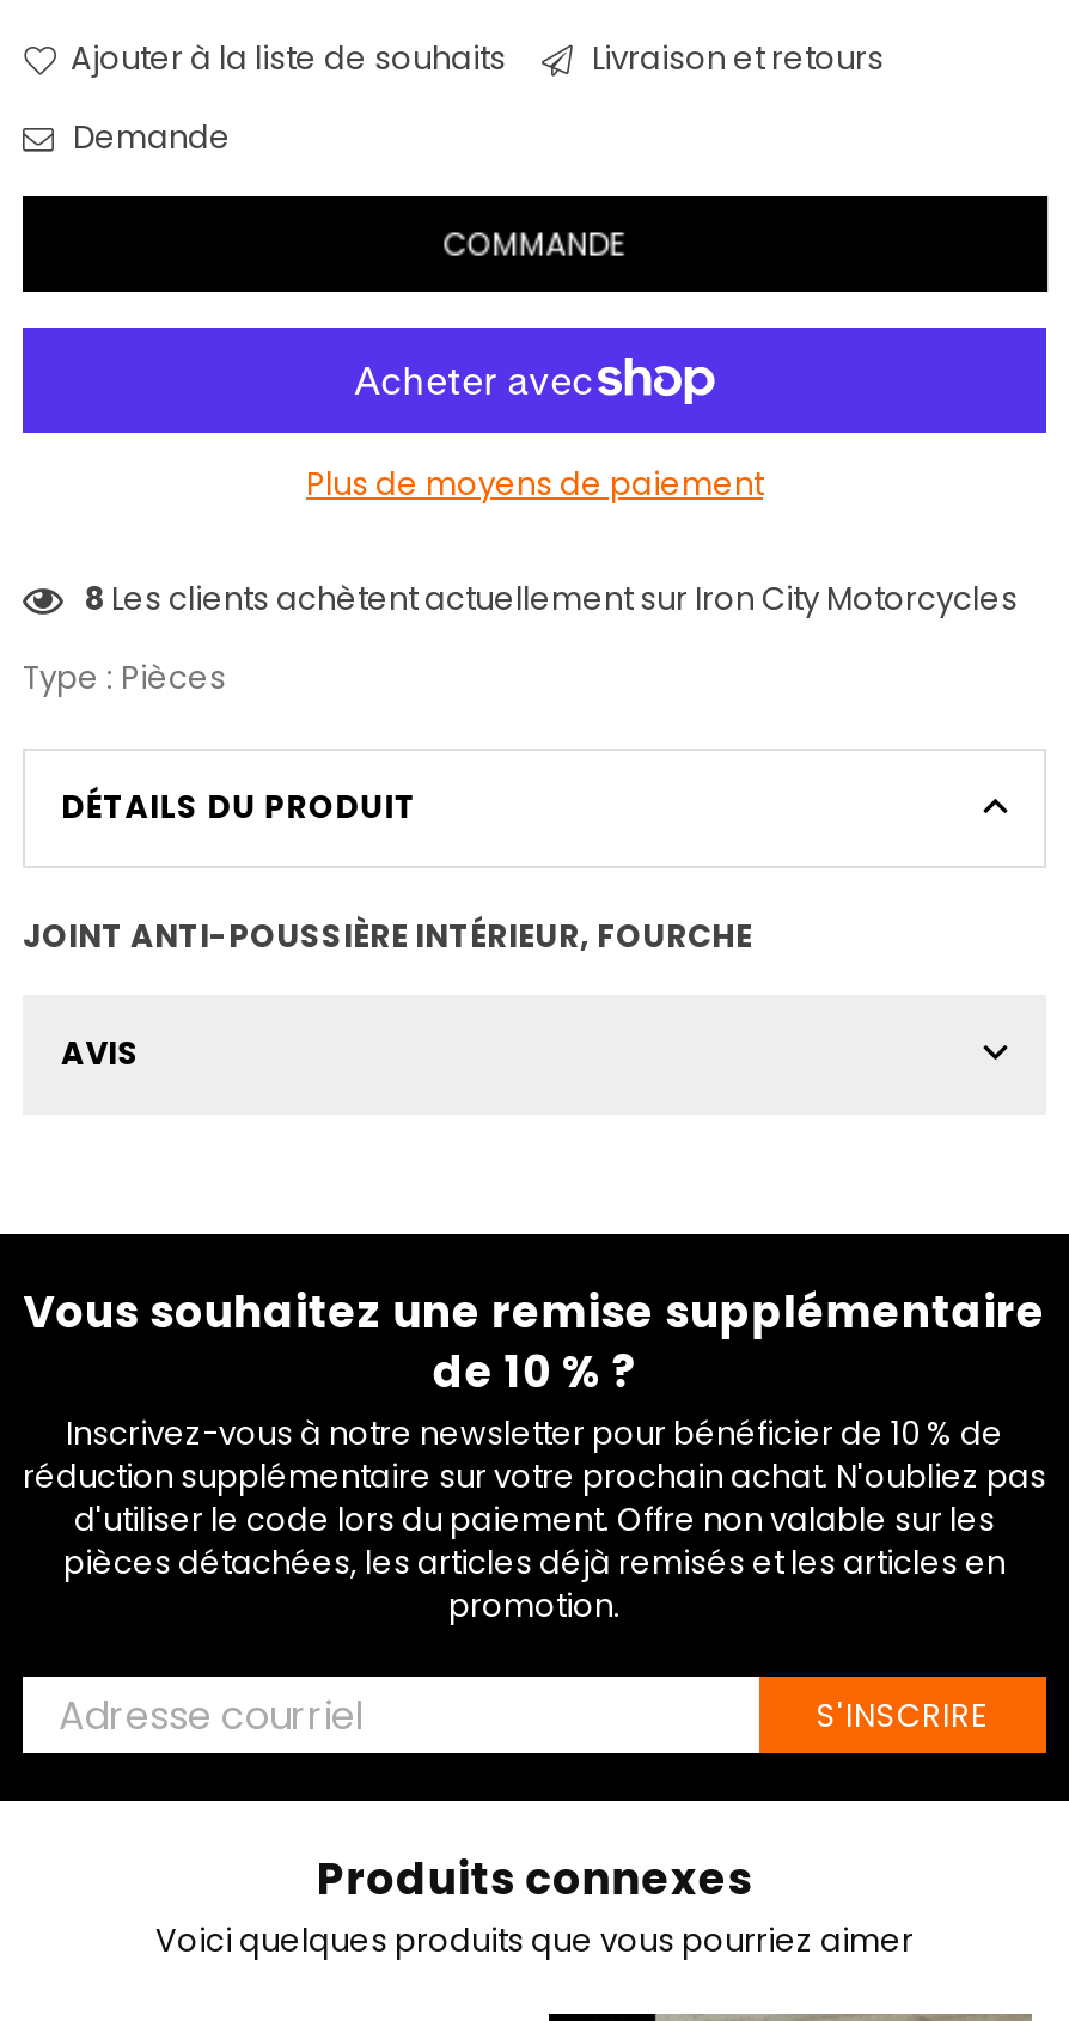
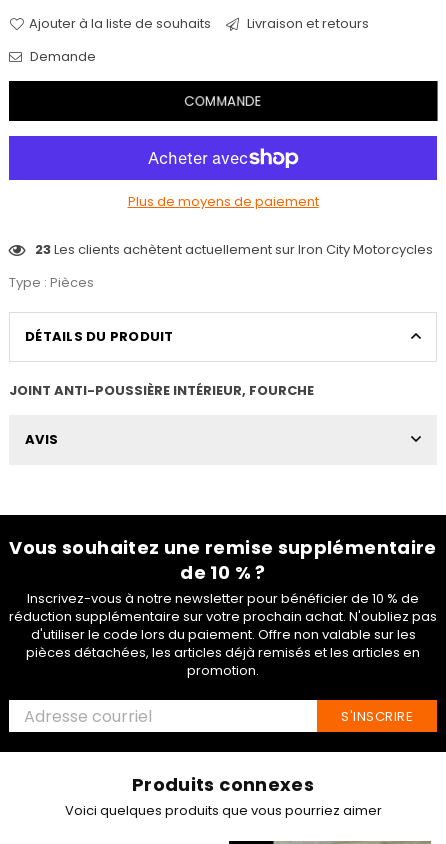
- 8 Les clients achètent actuellement sur Iron City Motorcycles
+ 23 Les clients achètent actuellement sur Iron City Motorcycles
